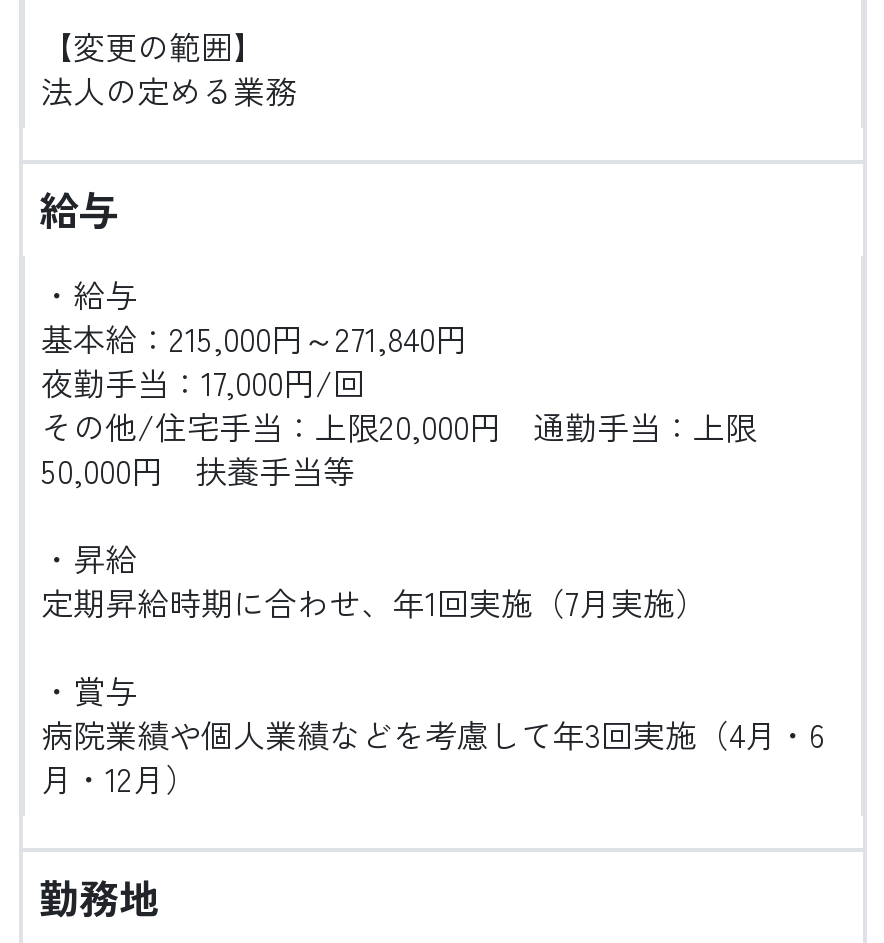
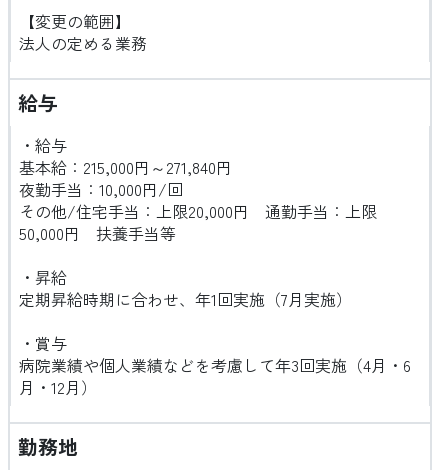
- 夜勤手当：17,000円/回
+ 夜勤手当：10,000円/回
